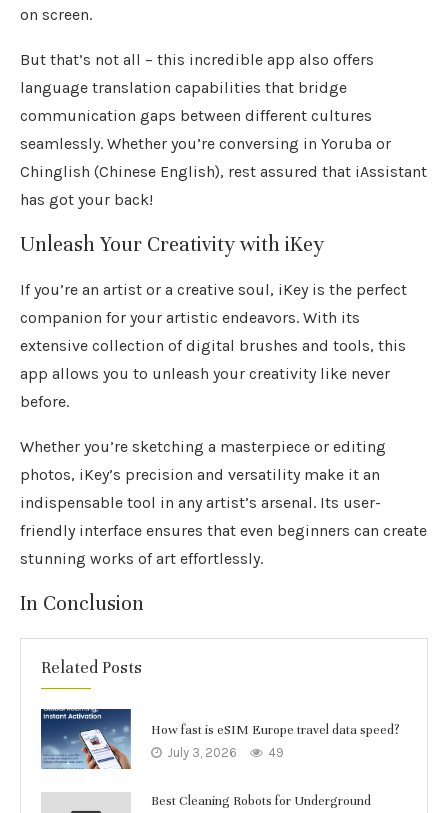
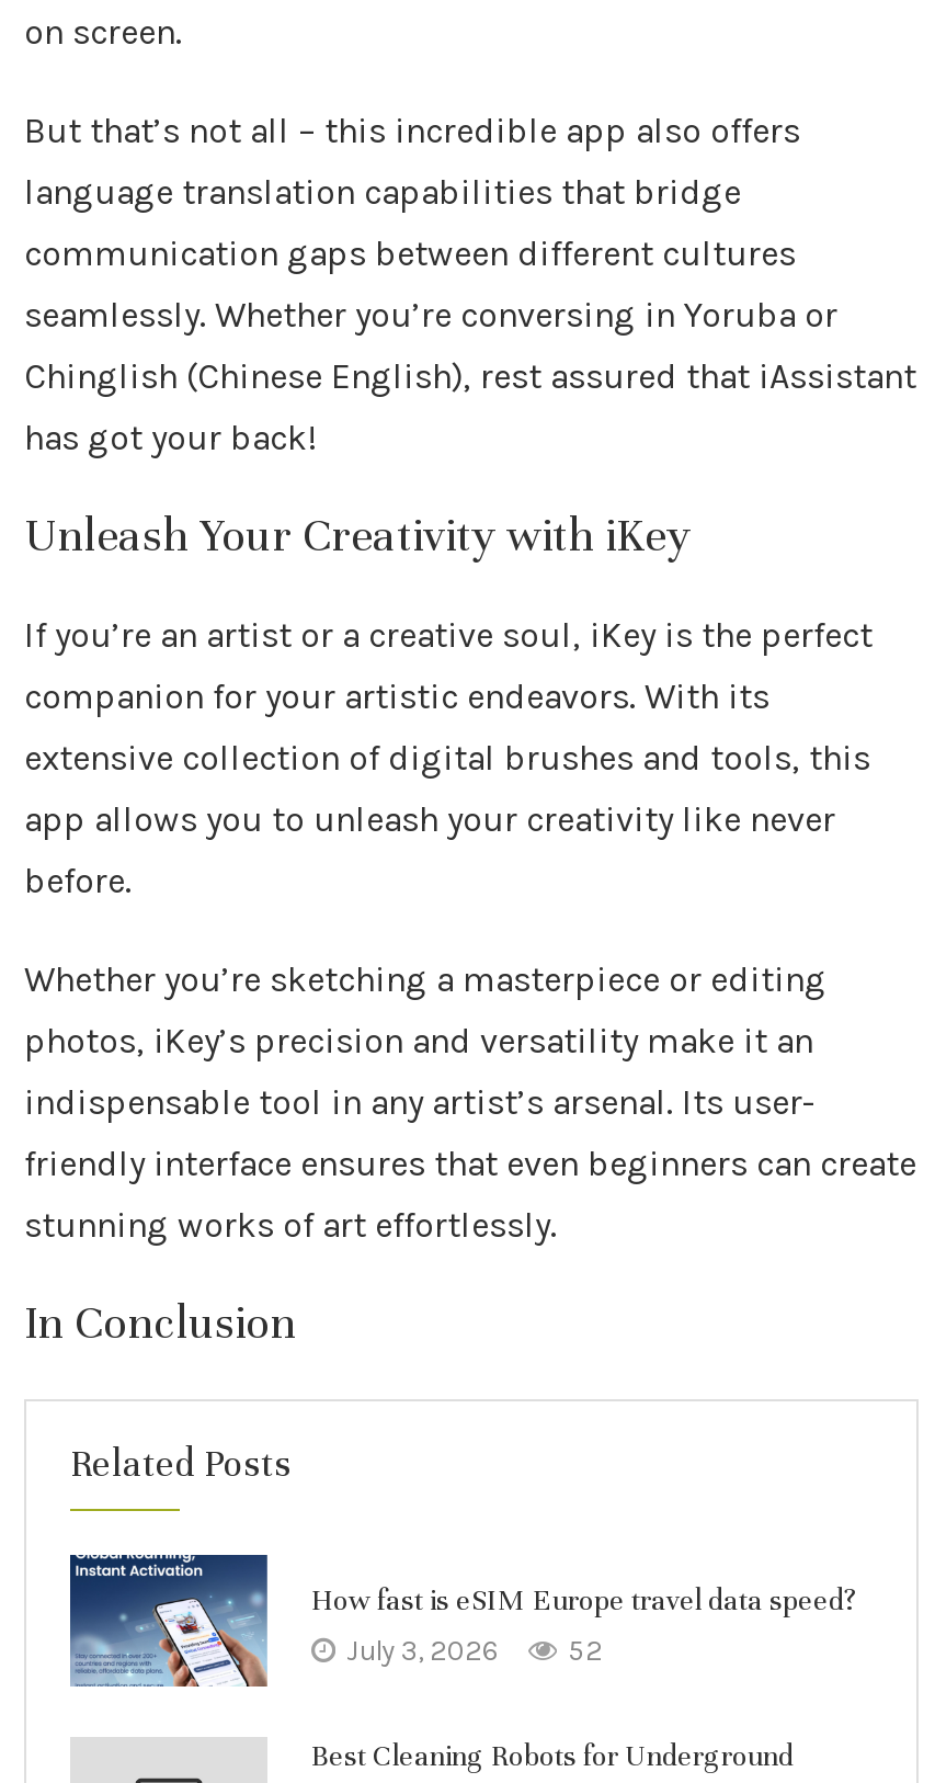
- 49
+ 52
